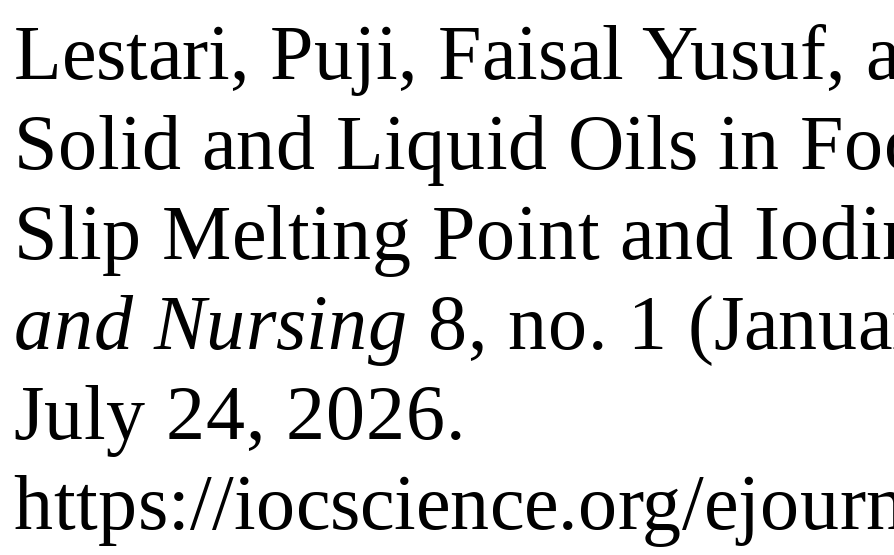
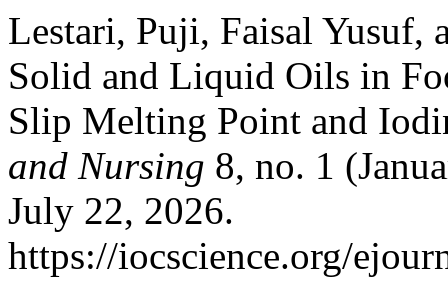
- July 24, 2026.
+ July 22, 2026.
